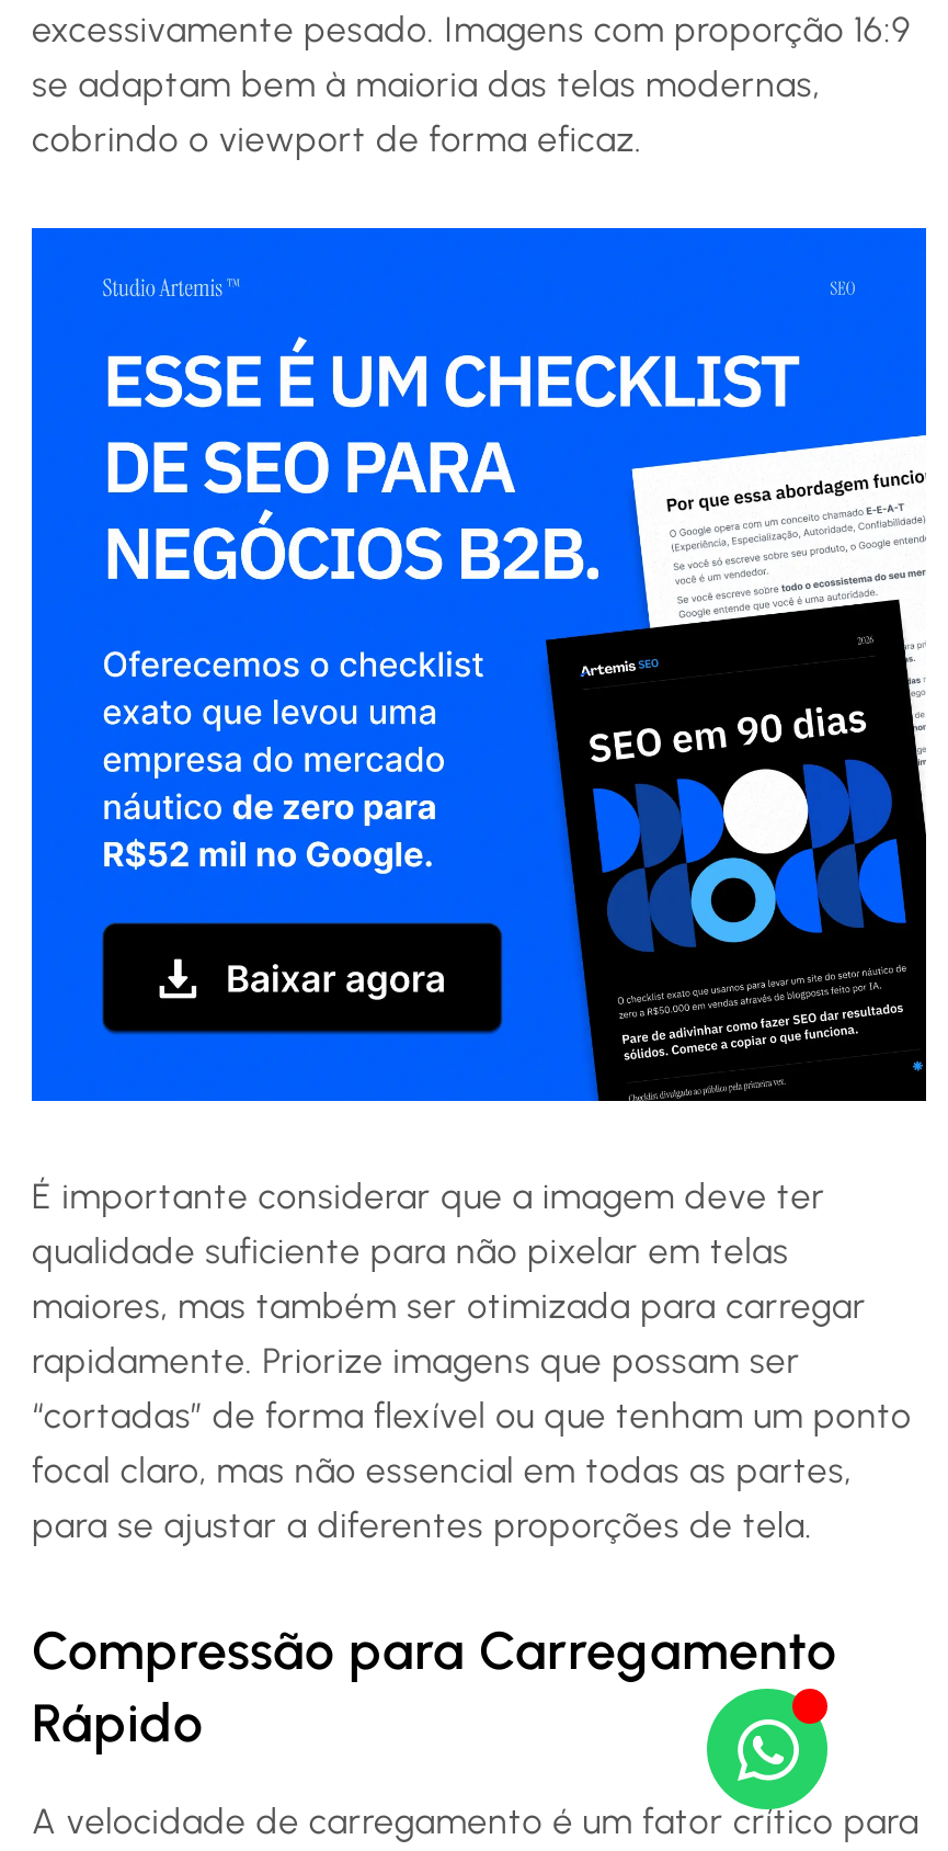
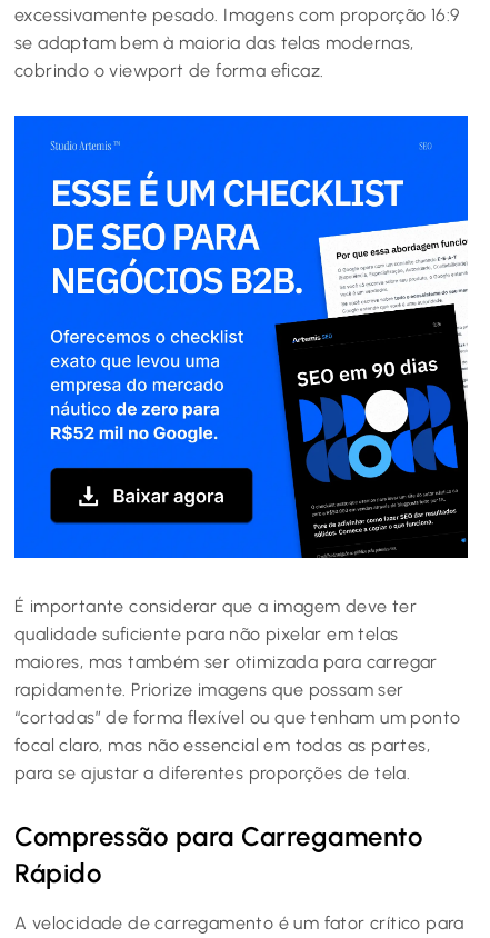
- [image]
